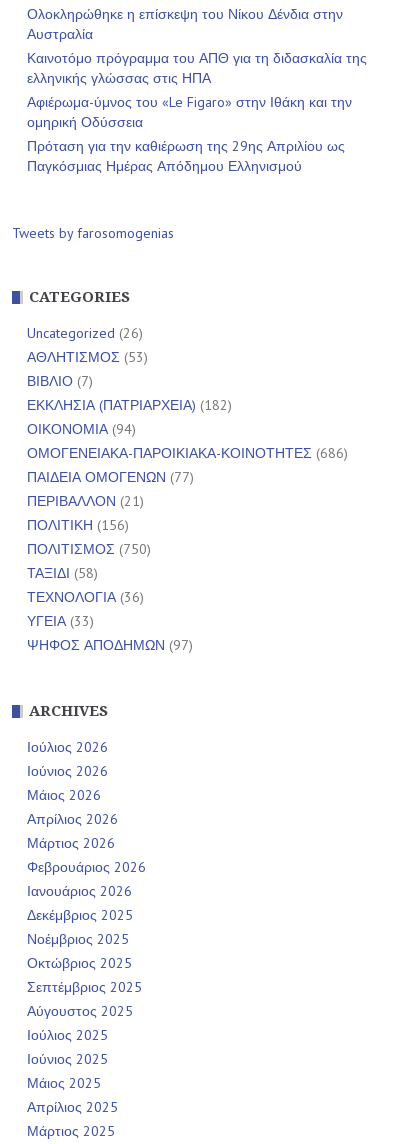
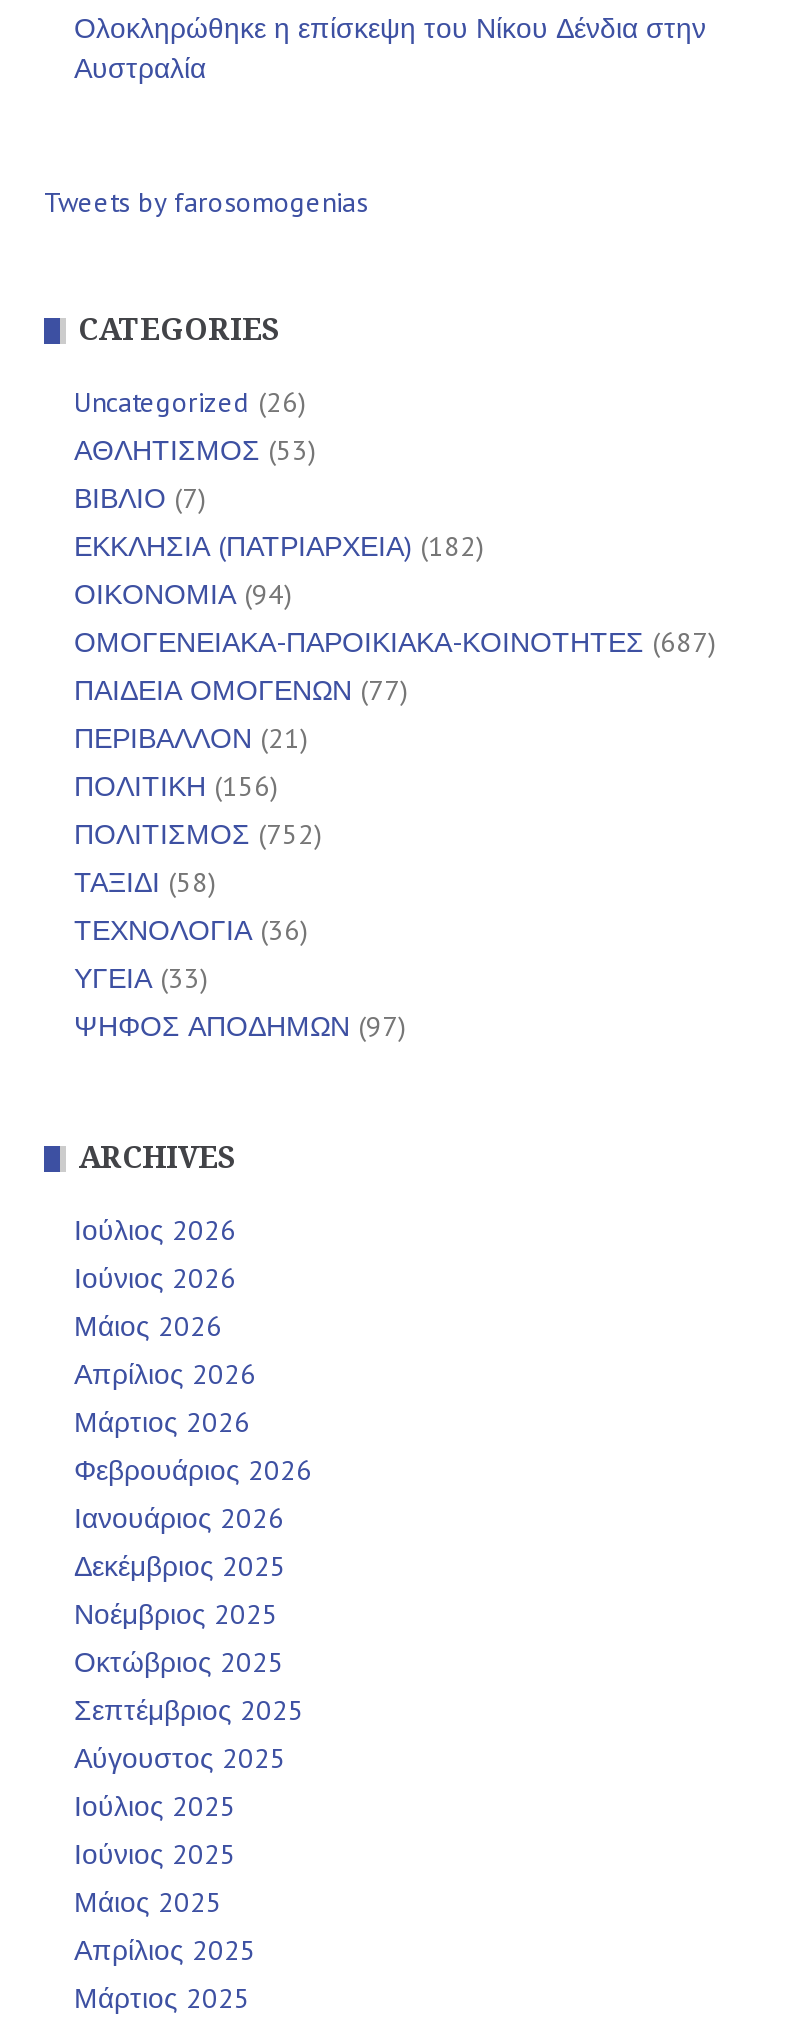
- Καινοτόμο πρόγραμμα του ΑΠΘ για τη διδασκαλία της
- ελληνικής γλώσσας στις ΗΠΑ
- Αφιέρωμα-ύμνος του «Le Figaro» στην Ιθάκη και την
- ομηρική Οδύσσεια
- Πρόταση για την καθιέρωση της 29ης Απριλίου ως
- Παγκόσμιας Ημέρας Απόδημου Ελληνισμού

- ΟΜΟΓΕΝΕΙΑΚΑ-ΠΑΡΟΙΚΙΑΚΑ-ΚΟΙΝΟΤΗΤΕΣ (686)
+ ΟΜΟΓΕΝΕΙΑΚΑ-ΠΑΡΟΙΚΙΑΚΑ-ΚΟΙΝΟΤΗΤΕΣ (687)

- ΠΟΛΙΤΙΣΜΟΣ (750)
+ ΠΟΛΙΤΙΣΜΟΣ (752)
